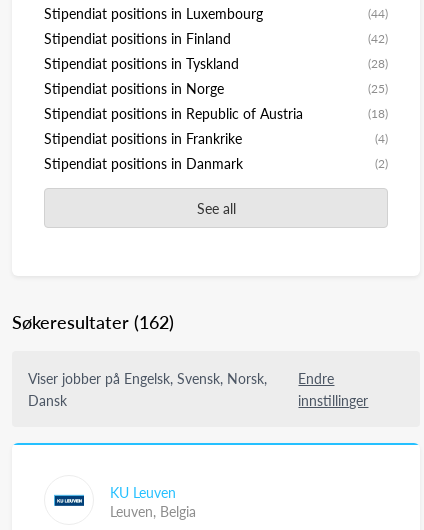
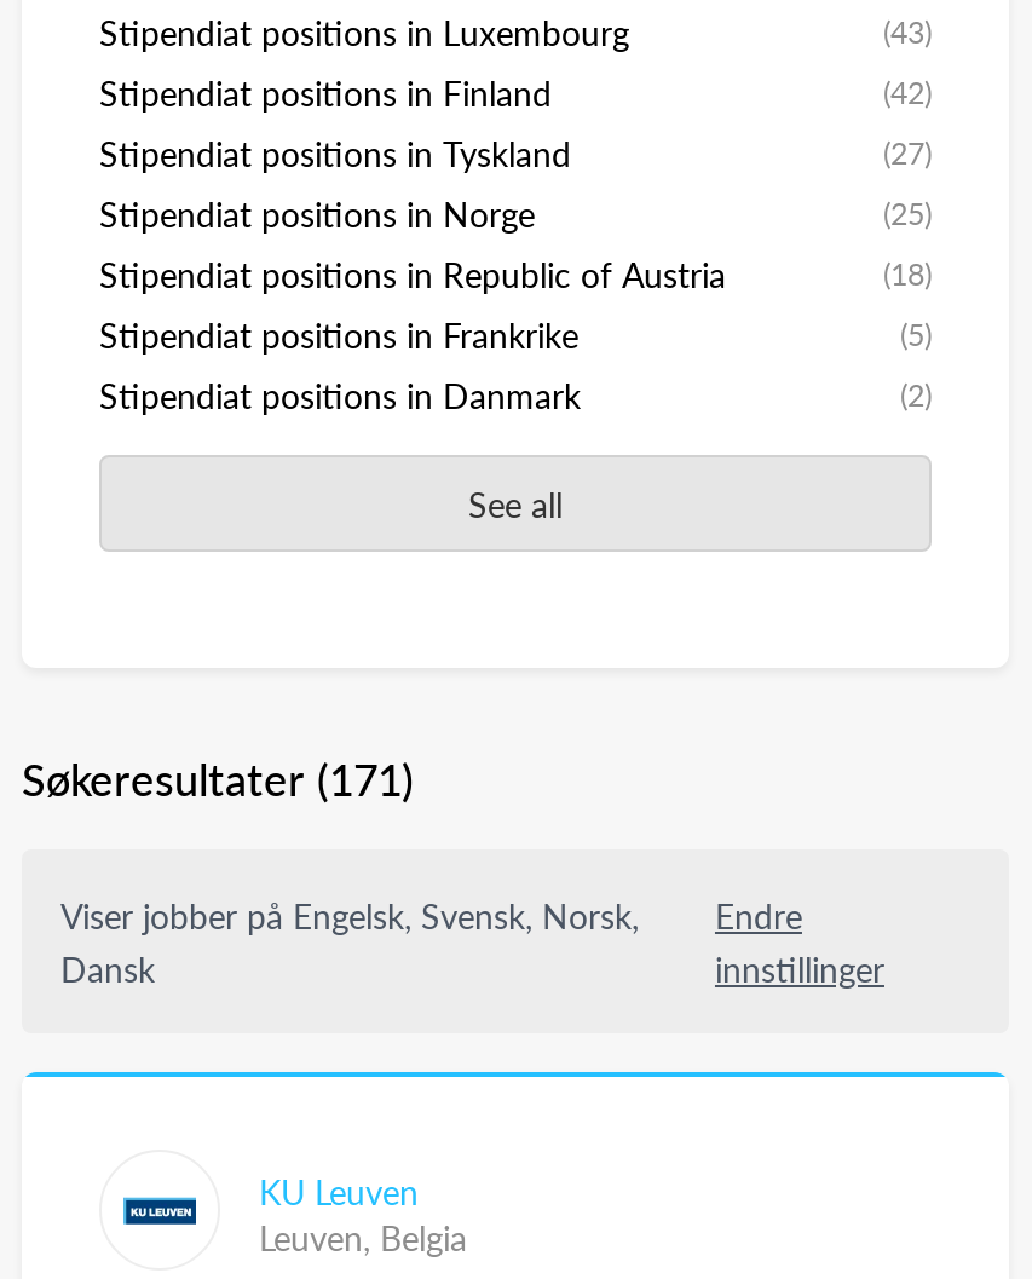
- (44)
+ (43)

- (28)
+ (27)

- (4)
+ (5)

- Søkeresultater (162)
+ Søkeresultater (171)
